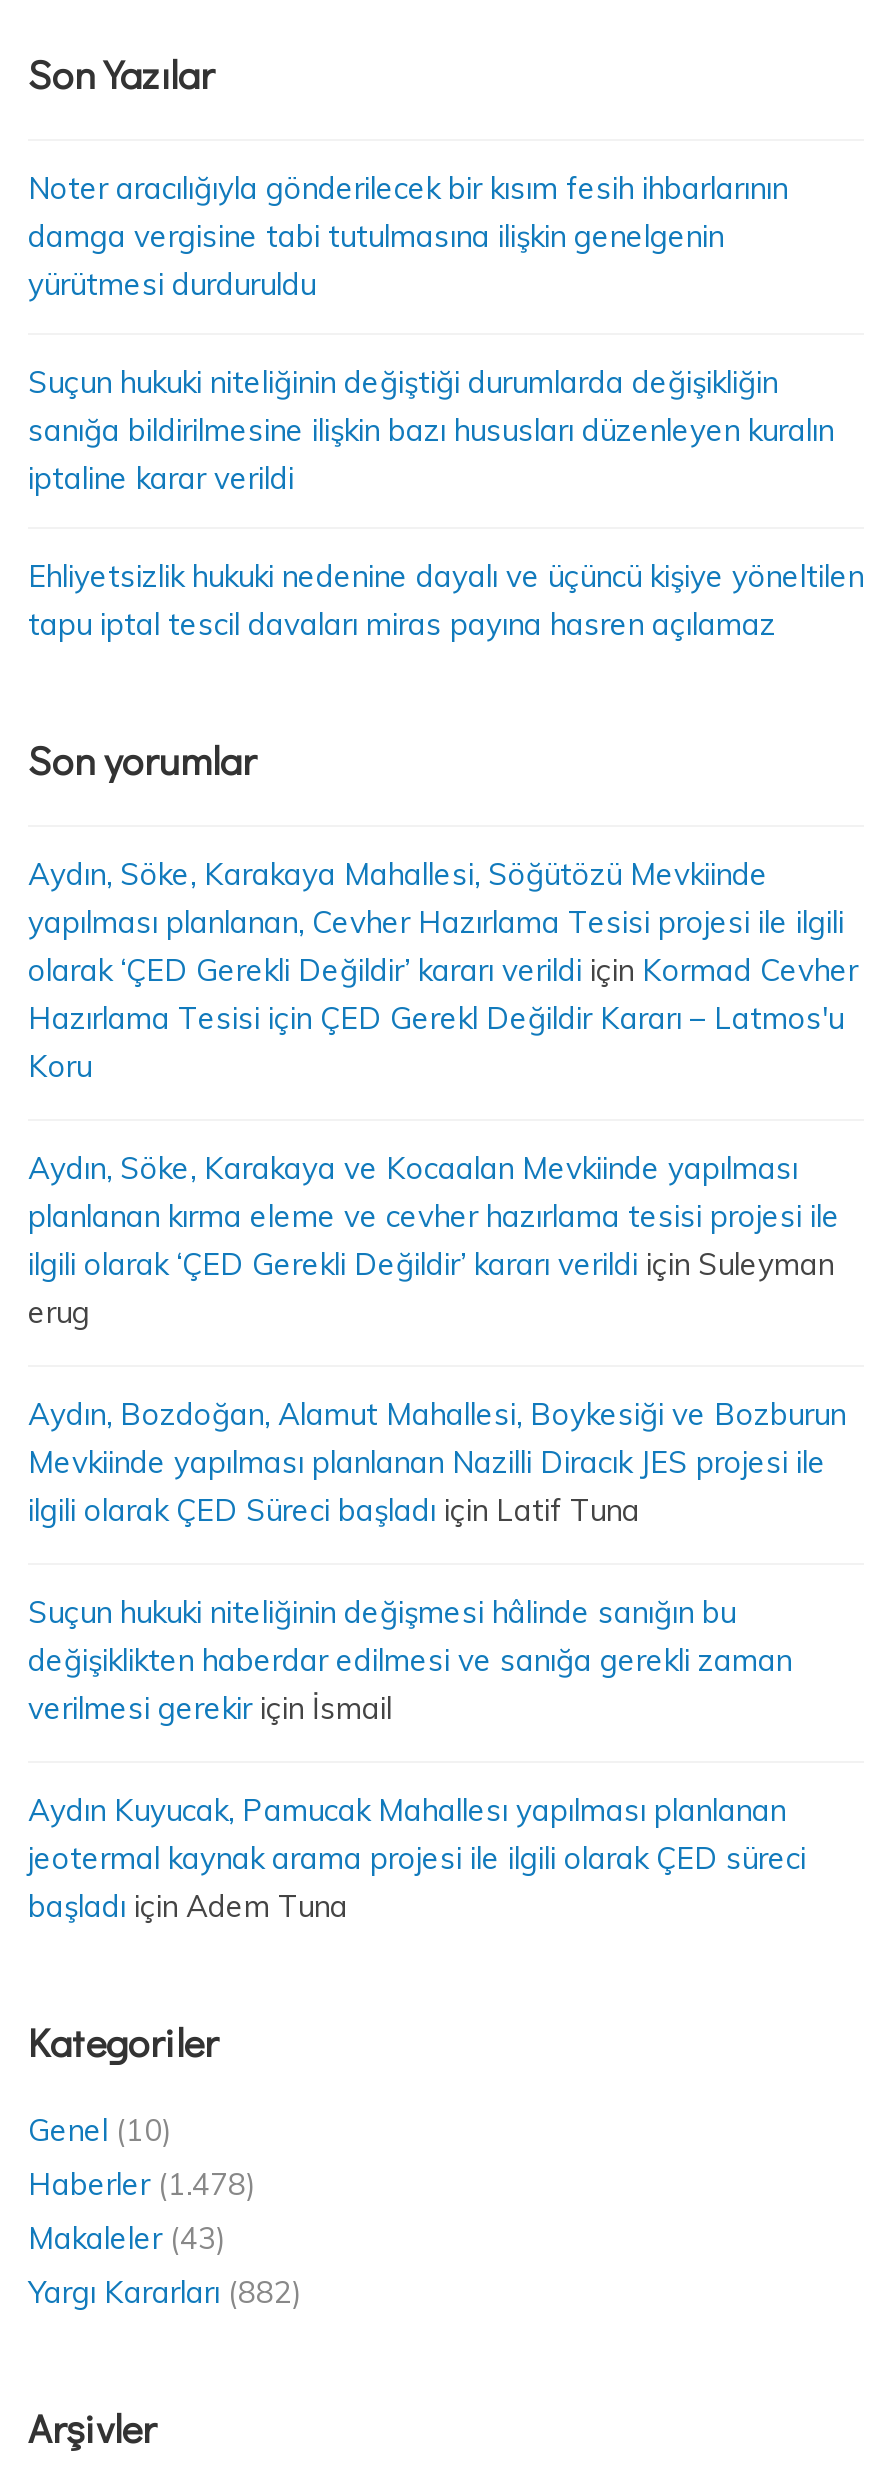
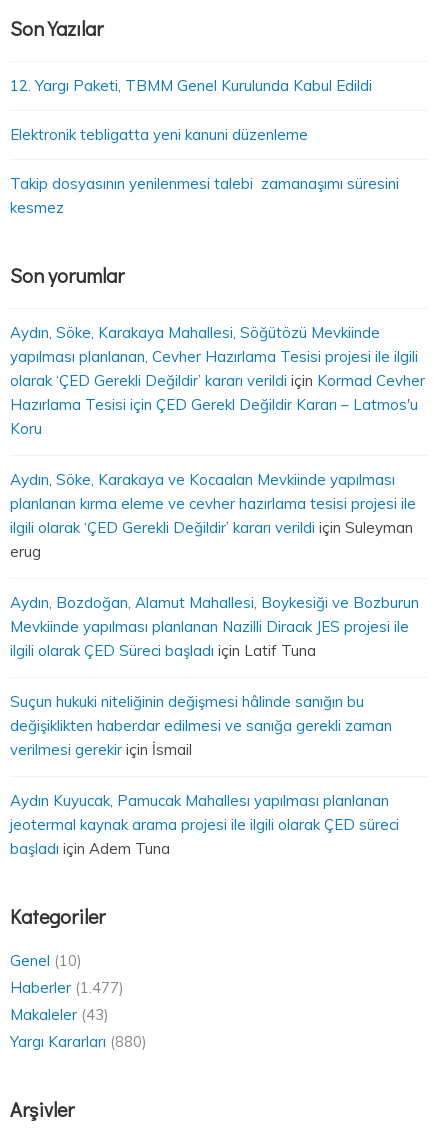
- Noter aracılığıyla gönderilecek bir kısım fesih ihbarlarının
- damga vergisine tabi tutulmasına ilişkin genelgenin
- yürütmesi durduruldu
+ 12. Yargı Paketi, TBMM Genel Kurulunda Kabul Edildi

- Suçun hukuki niteliğinin değiştiği durumlarda değişikliğin
- sanığa bildirilmesine ilişkin bazı hususları düzenleyen kuralın
- iptaline karar verildi
+ Elektronik tebligatta yeni kanuni düzenleme

- Ehliyetsizlik hukuki nedenine dayalı ve üçüncü kişiye yöneltilen
- tapu iptal tescil davaları miras payına hasren açılamaz
+ Takip dosyasının yenilenmesi talebi zamanaşımı süresini
+ kesmez

- Haberler (1.478)
+ Haberler (1.477)

- Yargı Kararları (882)
+ Yargı Kararları (880)
